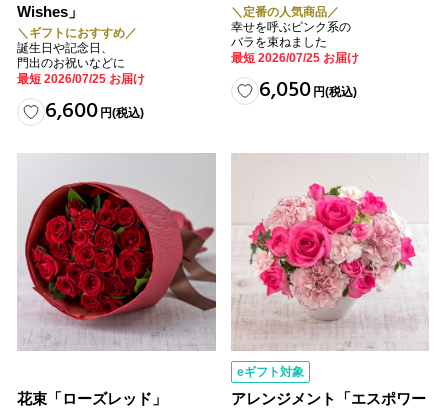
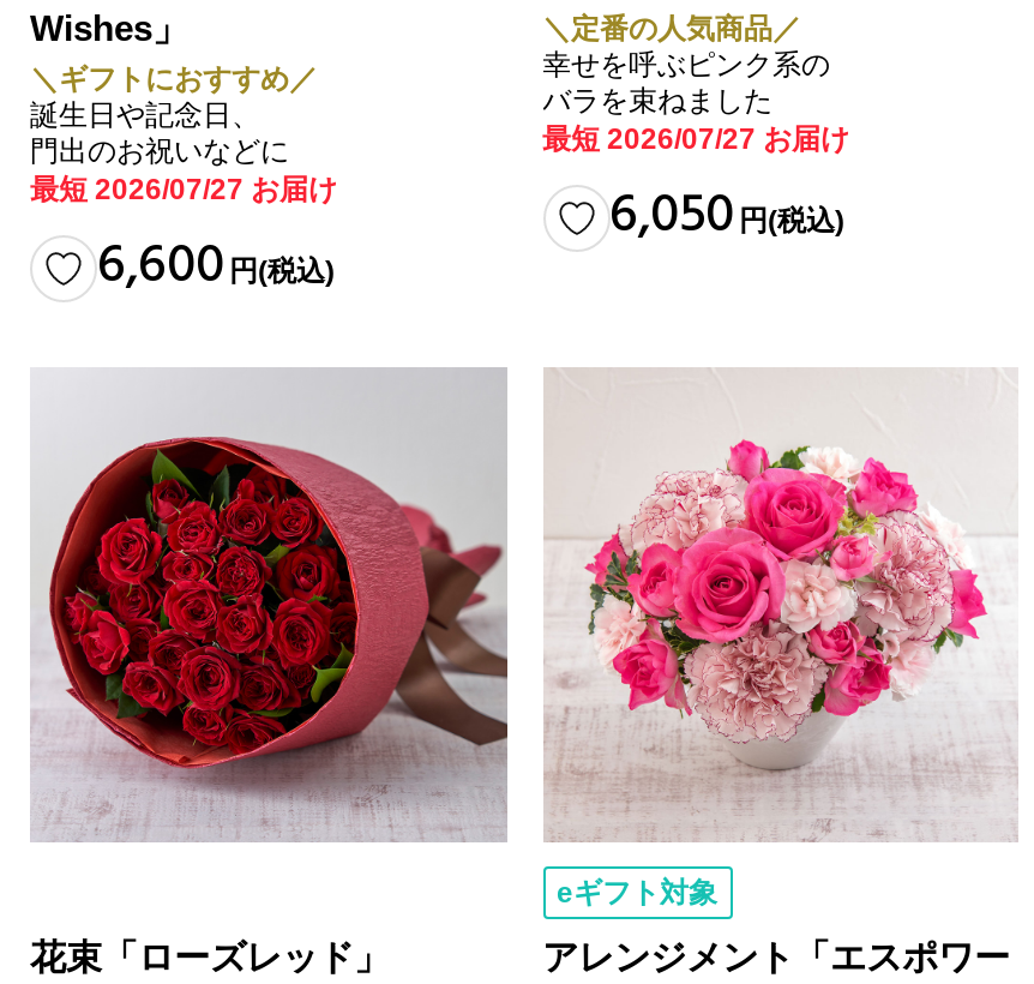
- 最短 2026/07/25 お届け
+ 最短 2026/07/27 お届け

- 最短 2026/07/25 お届け
+ 最短 2026/07/27 お届け
